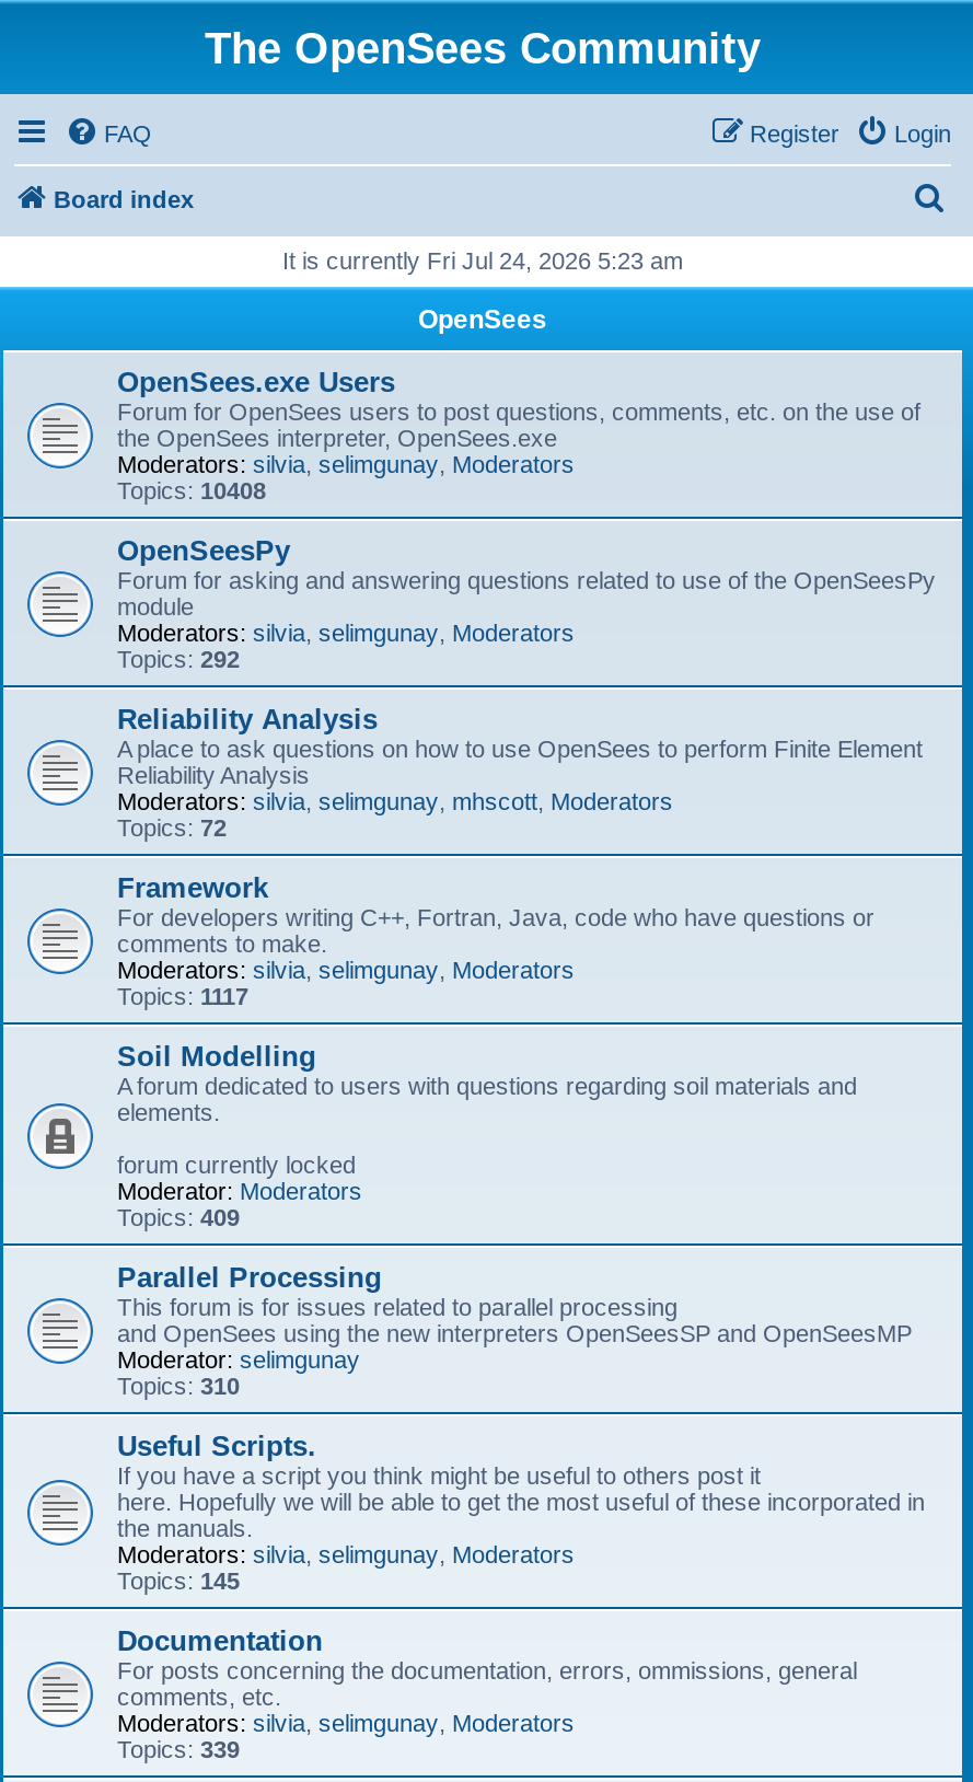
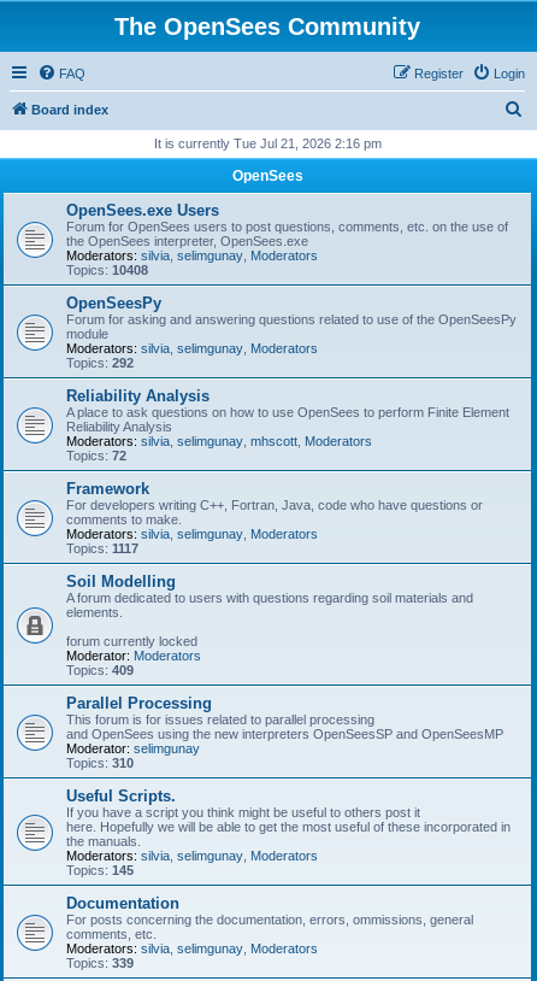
- It is currently Fri Jul 24, 2026 5:23 am
+ It is currently Tue Jul 21, 2026 2:16 pm
